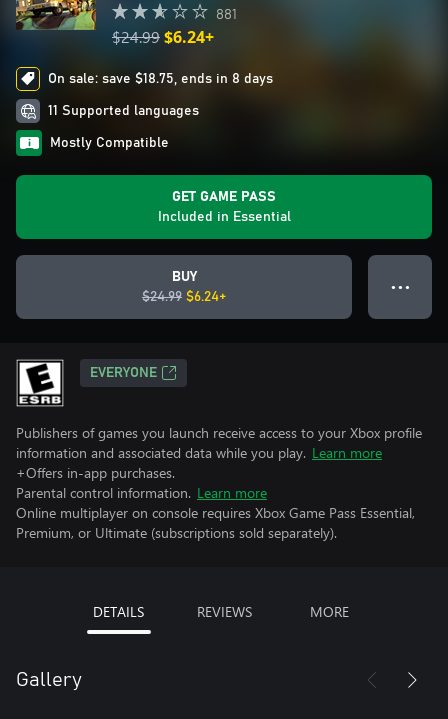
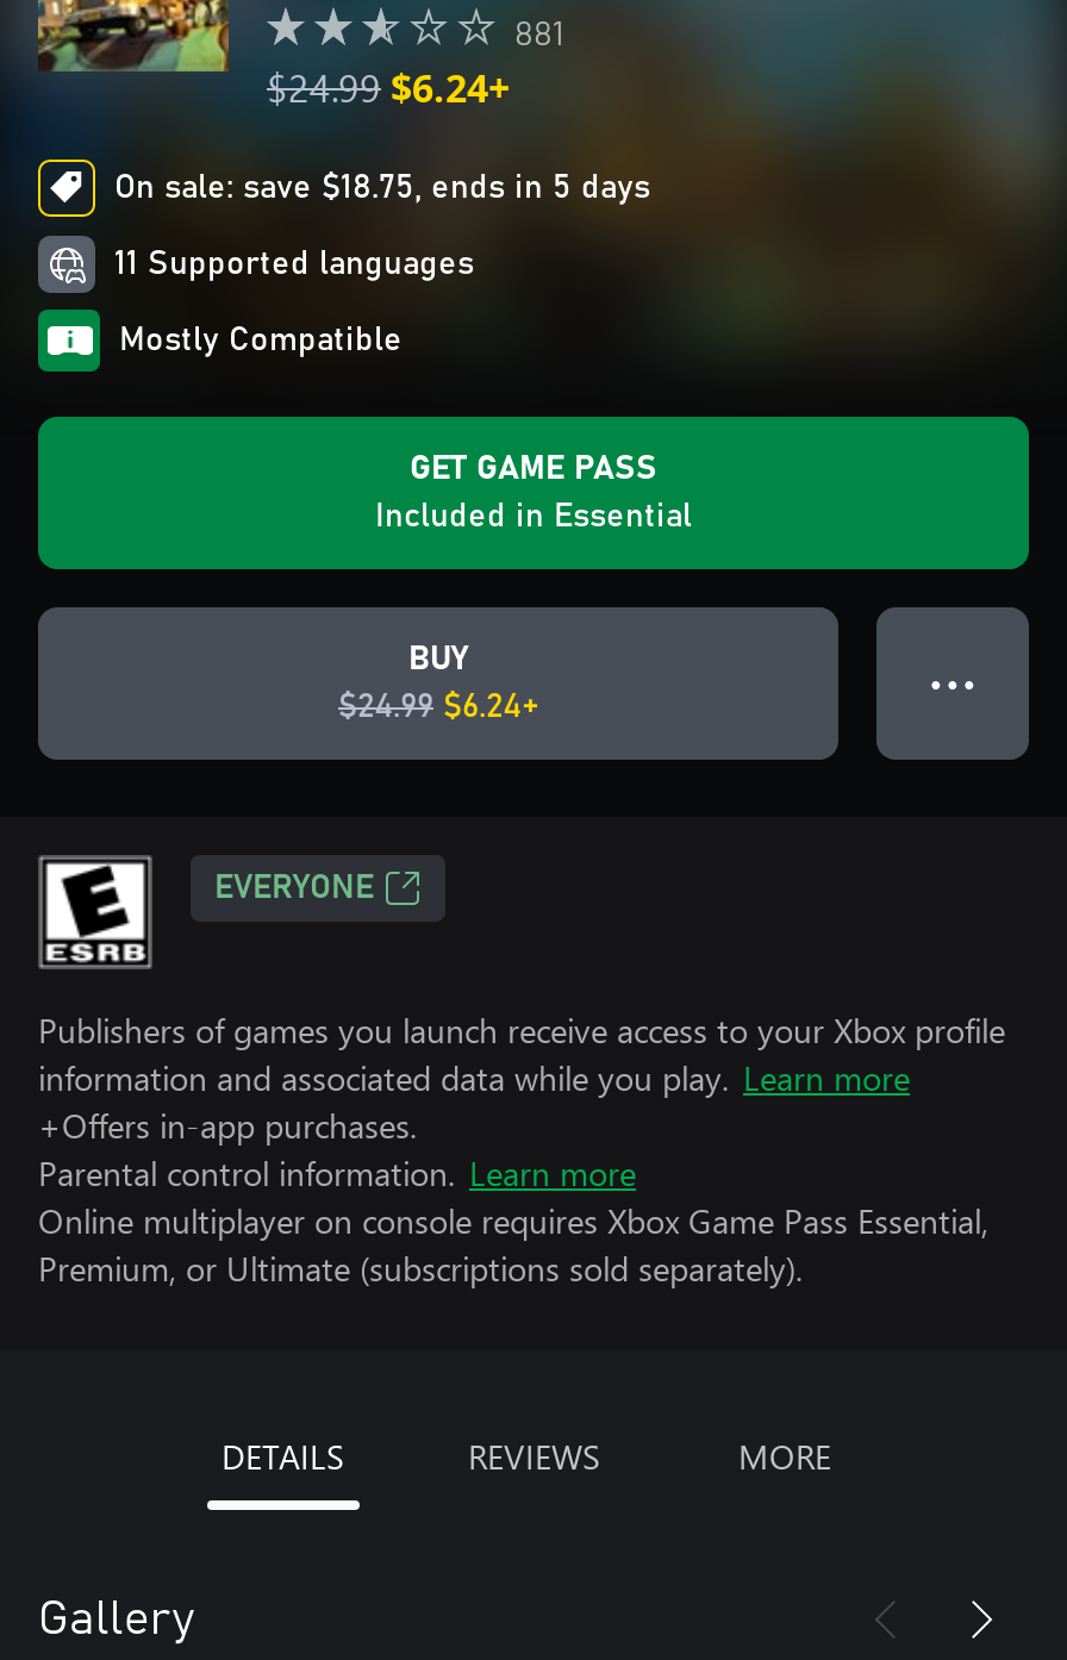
- On sale: save $18.75, ends in 8 days
+ On sale: save $18.75, ends in 5 days
